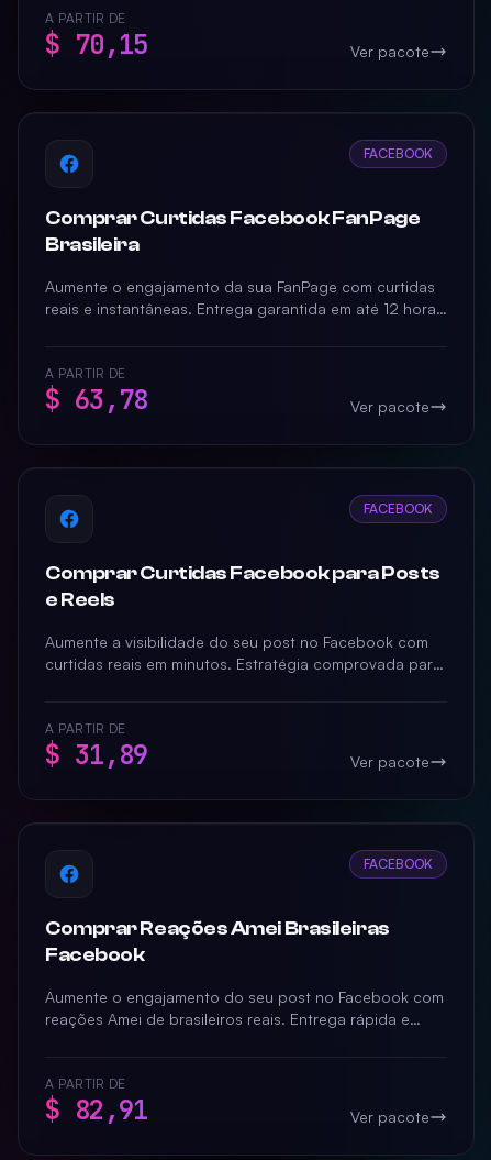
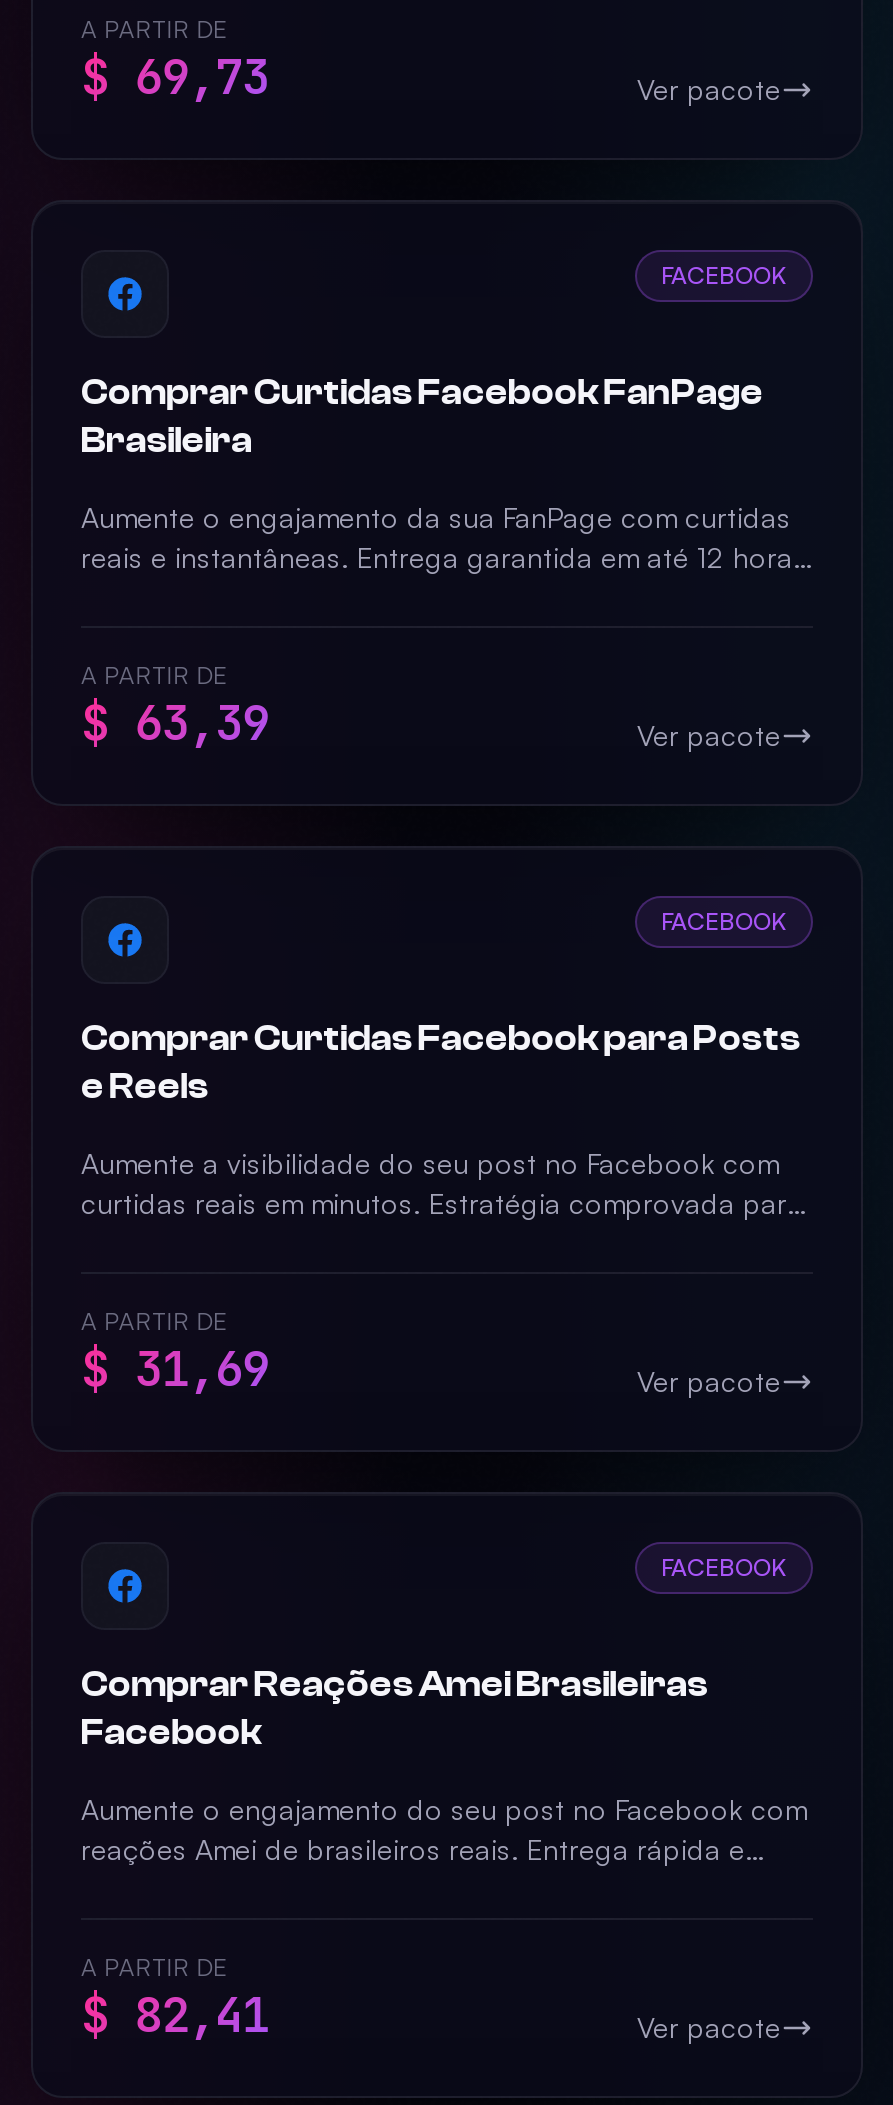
- $ 70,15
+ $ 69,73

- $ 63,78
+ $ 63,39

- $ 31,89
+ $ 31,69

- $ 82,91
+ $ 82,41
